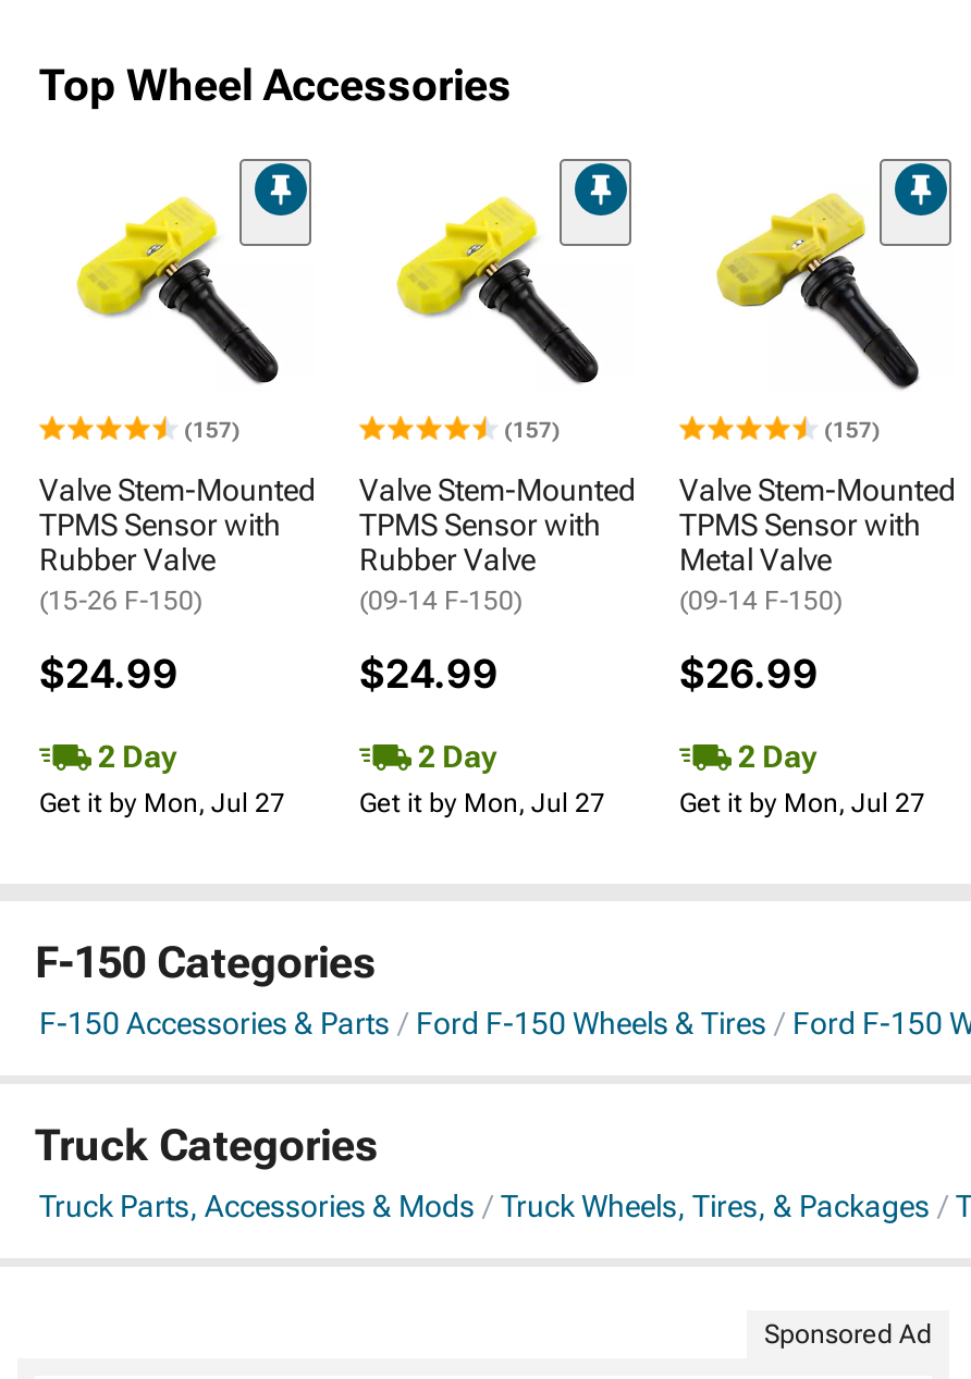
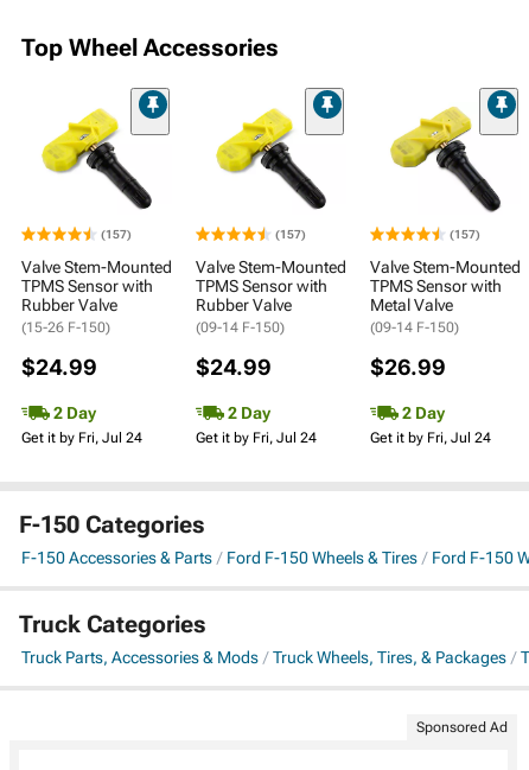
- Get it by Mon, Jul 27
+ Get it by Fri, Jul 24

- Get it by Mon, Jul 27
+ Get it by Fri, Jul 24

- Get it by Mon, Jul 27
+ Get it by Fri, Jul 24
